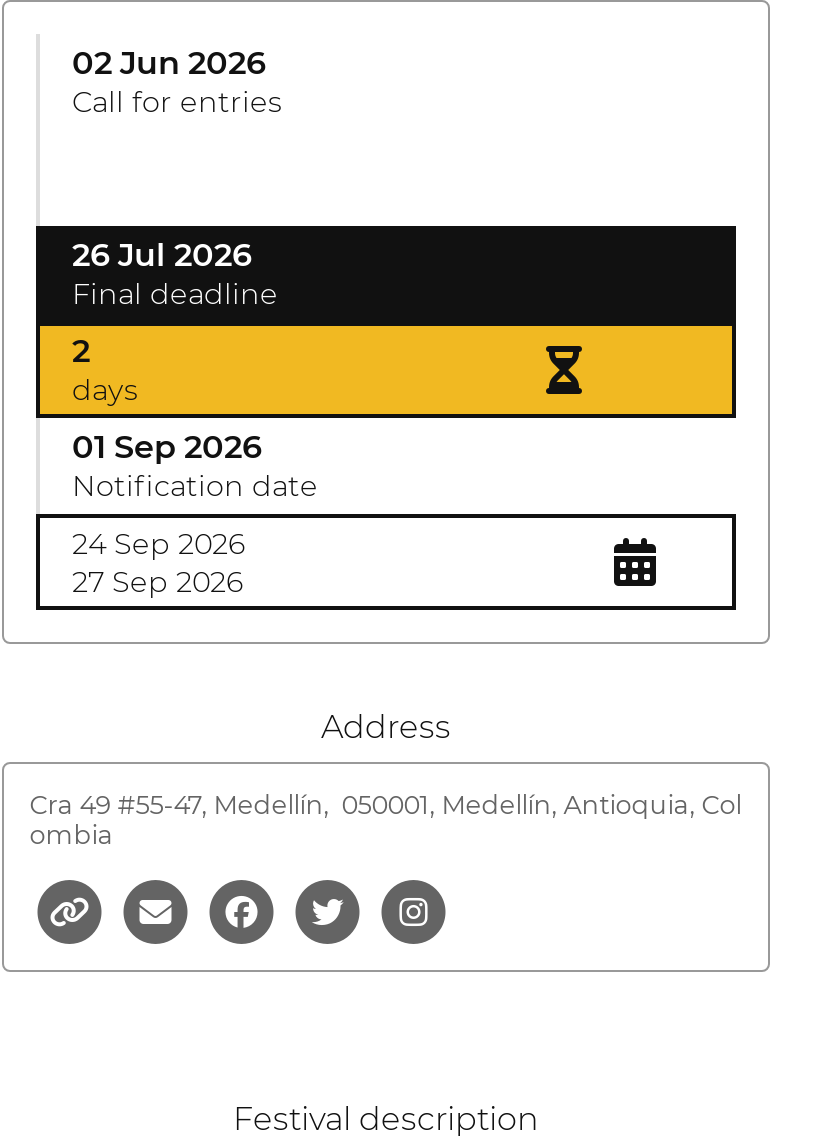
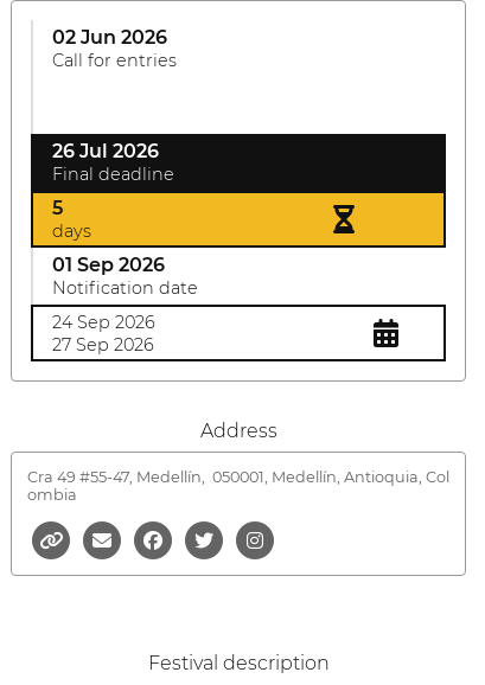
- 2
+ 5
